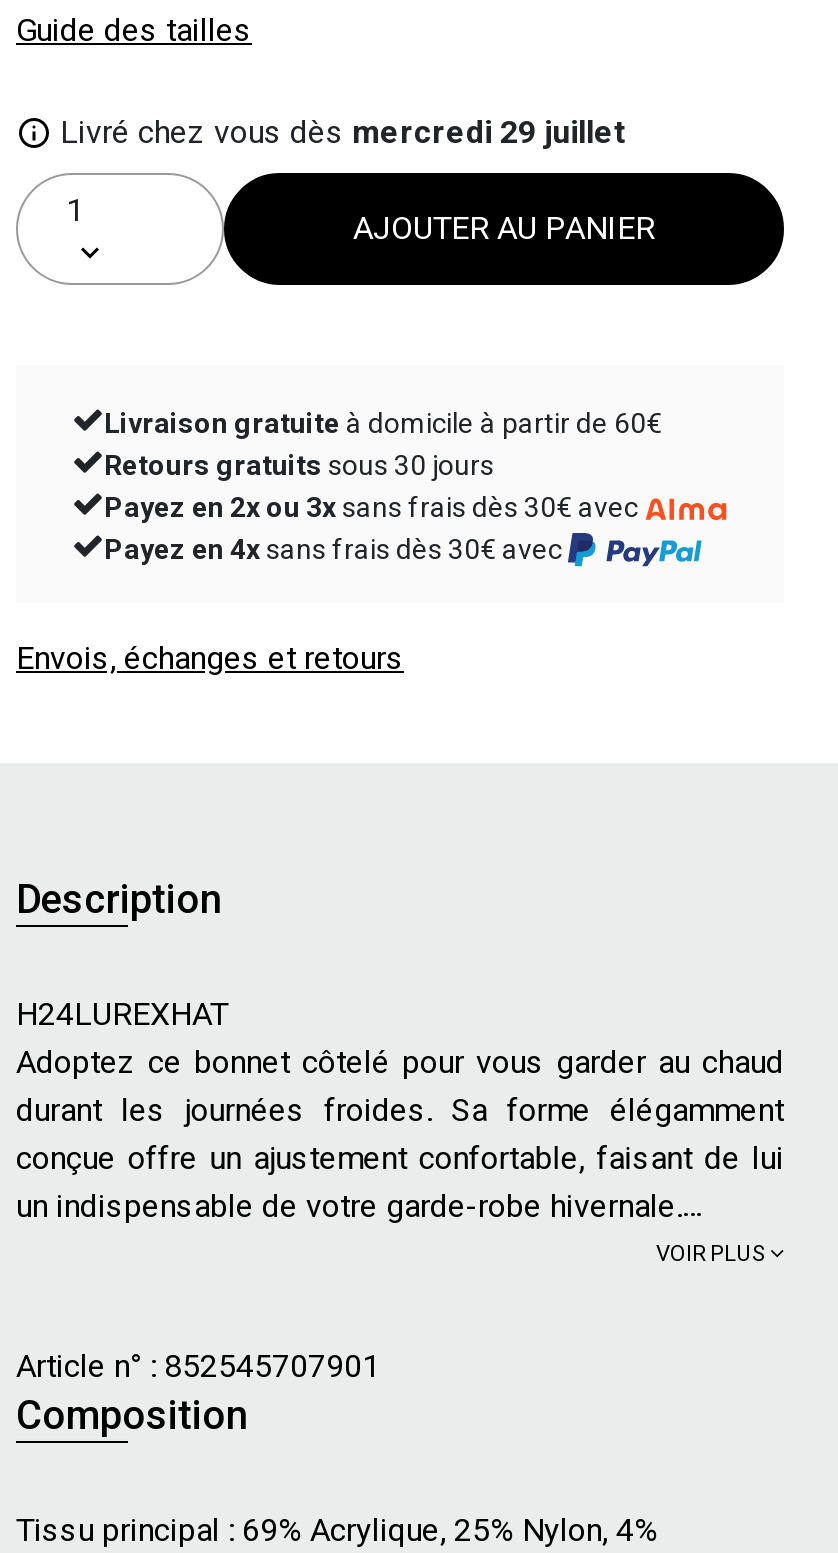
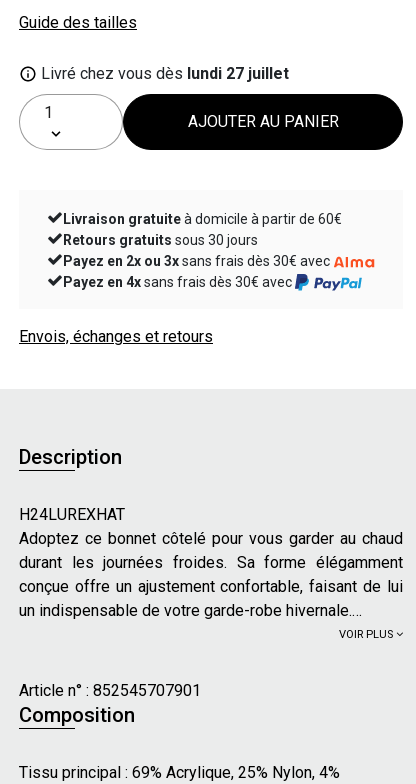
- Livré chez vous dès mercredi 29 juillet
+ Livré chez vous dès lundi 27 juillet
